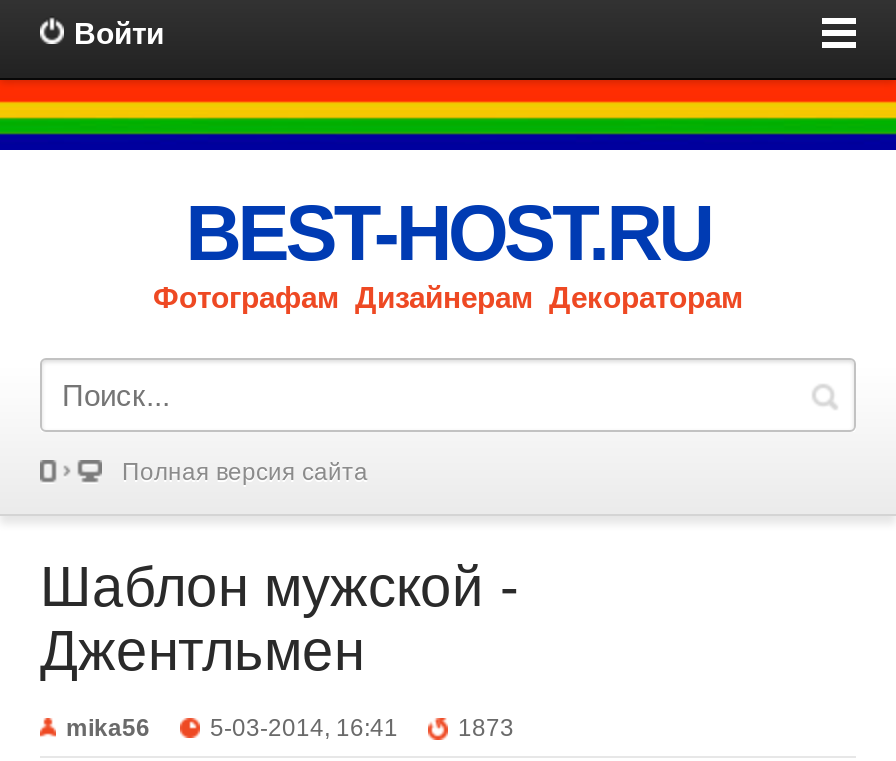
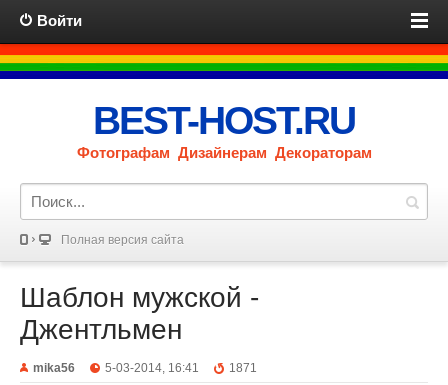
- 1873
+ 1871
